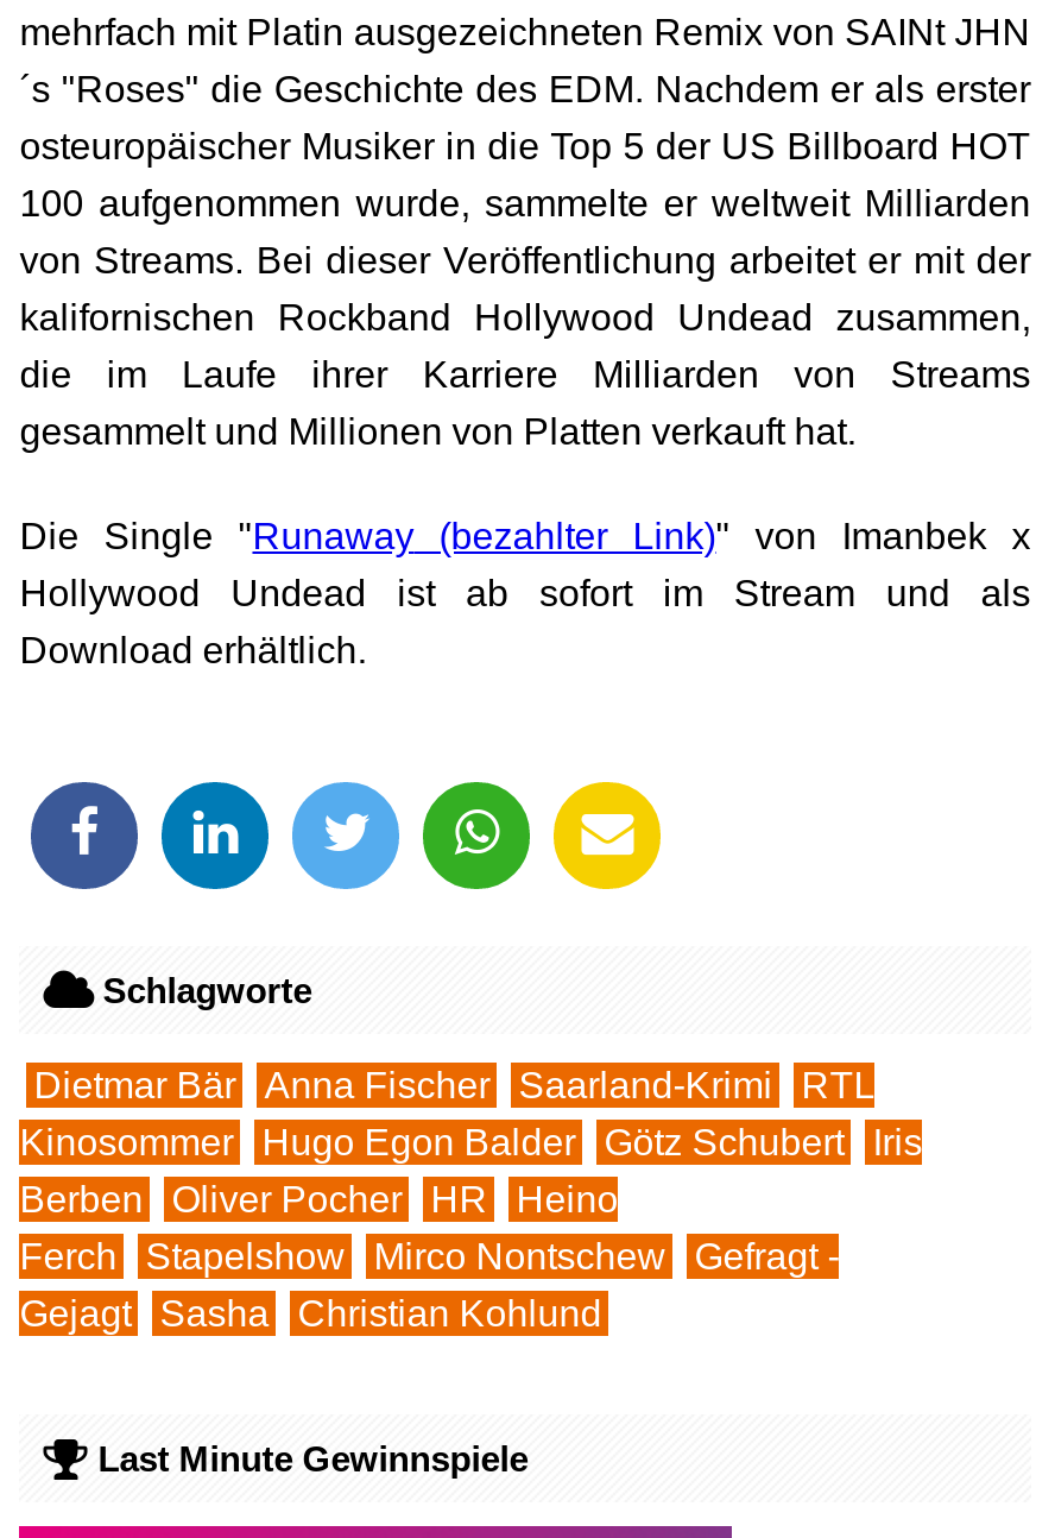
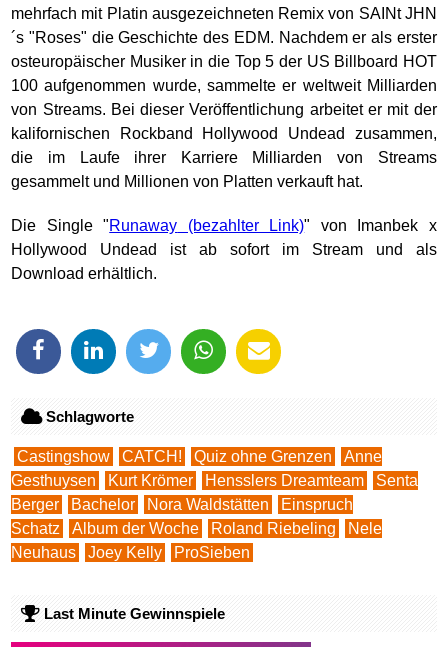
- Dietmar Bär
- Anna Fischer
- Saarland-Krimi
- RTL
- Kinosommer
- Hugo Egon Balder
- Götz Schubert
- Iris
- Berben
- Oliver Pocher
- HR
- Heino
- Ferch
- Stapelshow
- Mirco Nontschew
- Gefragt -
- Gejagt
- Sasha
- Christian Kohlund
+ Castingshow
+ CATCH!
+ Quiz ohne Grenzen
+ Anne
+ Gesthuysen
+ Kurt Krömer
+ Hensslers Dreamteam
+ Senta
+ Berger
+ Bachelor
+ Nora Waldstätten
+ Einspruch
+ Schatz
+ Album der Woche
+ Roland Riebeling
+ Nele
+ Neuhaus
+ Joey Kelly
+ ProSieben
